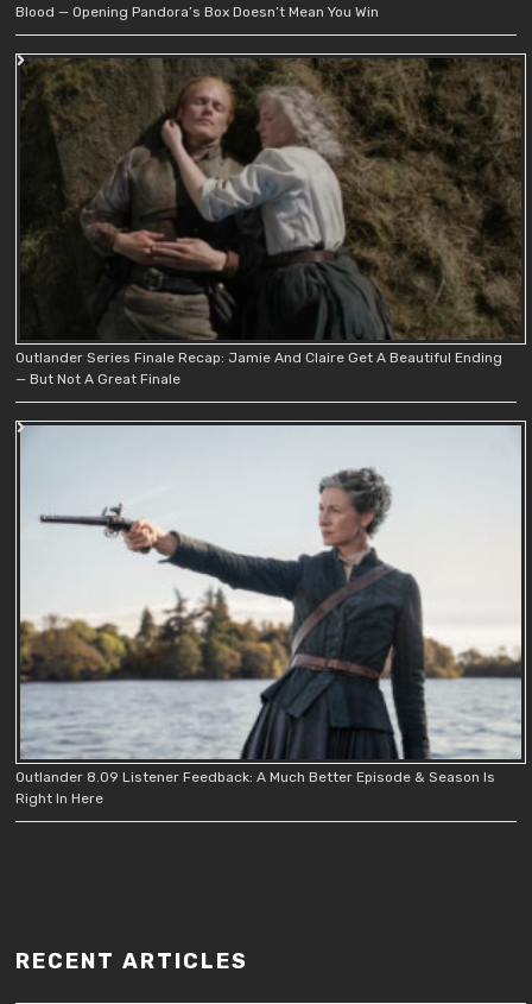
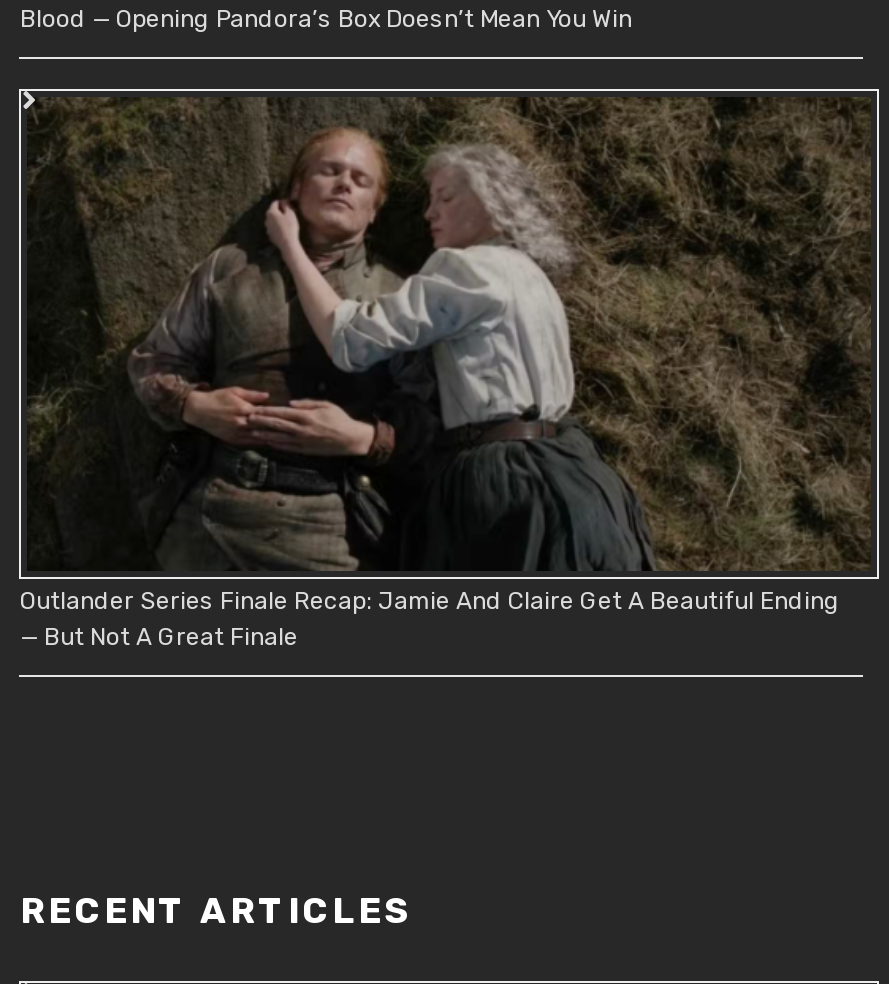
- [image]
- Outlander 8.09 Listener Feedback: A Much Better Episode & Season Is
- Right In Here
